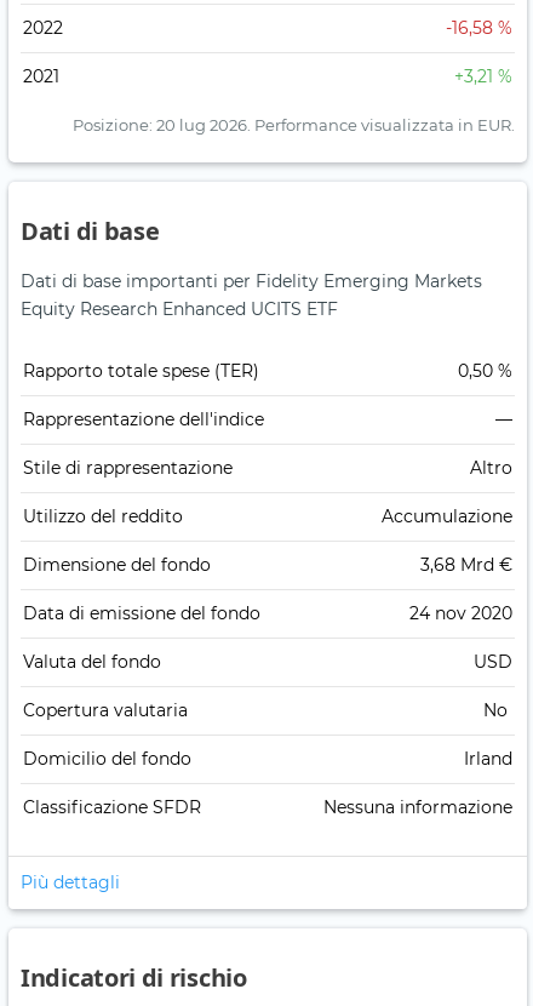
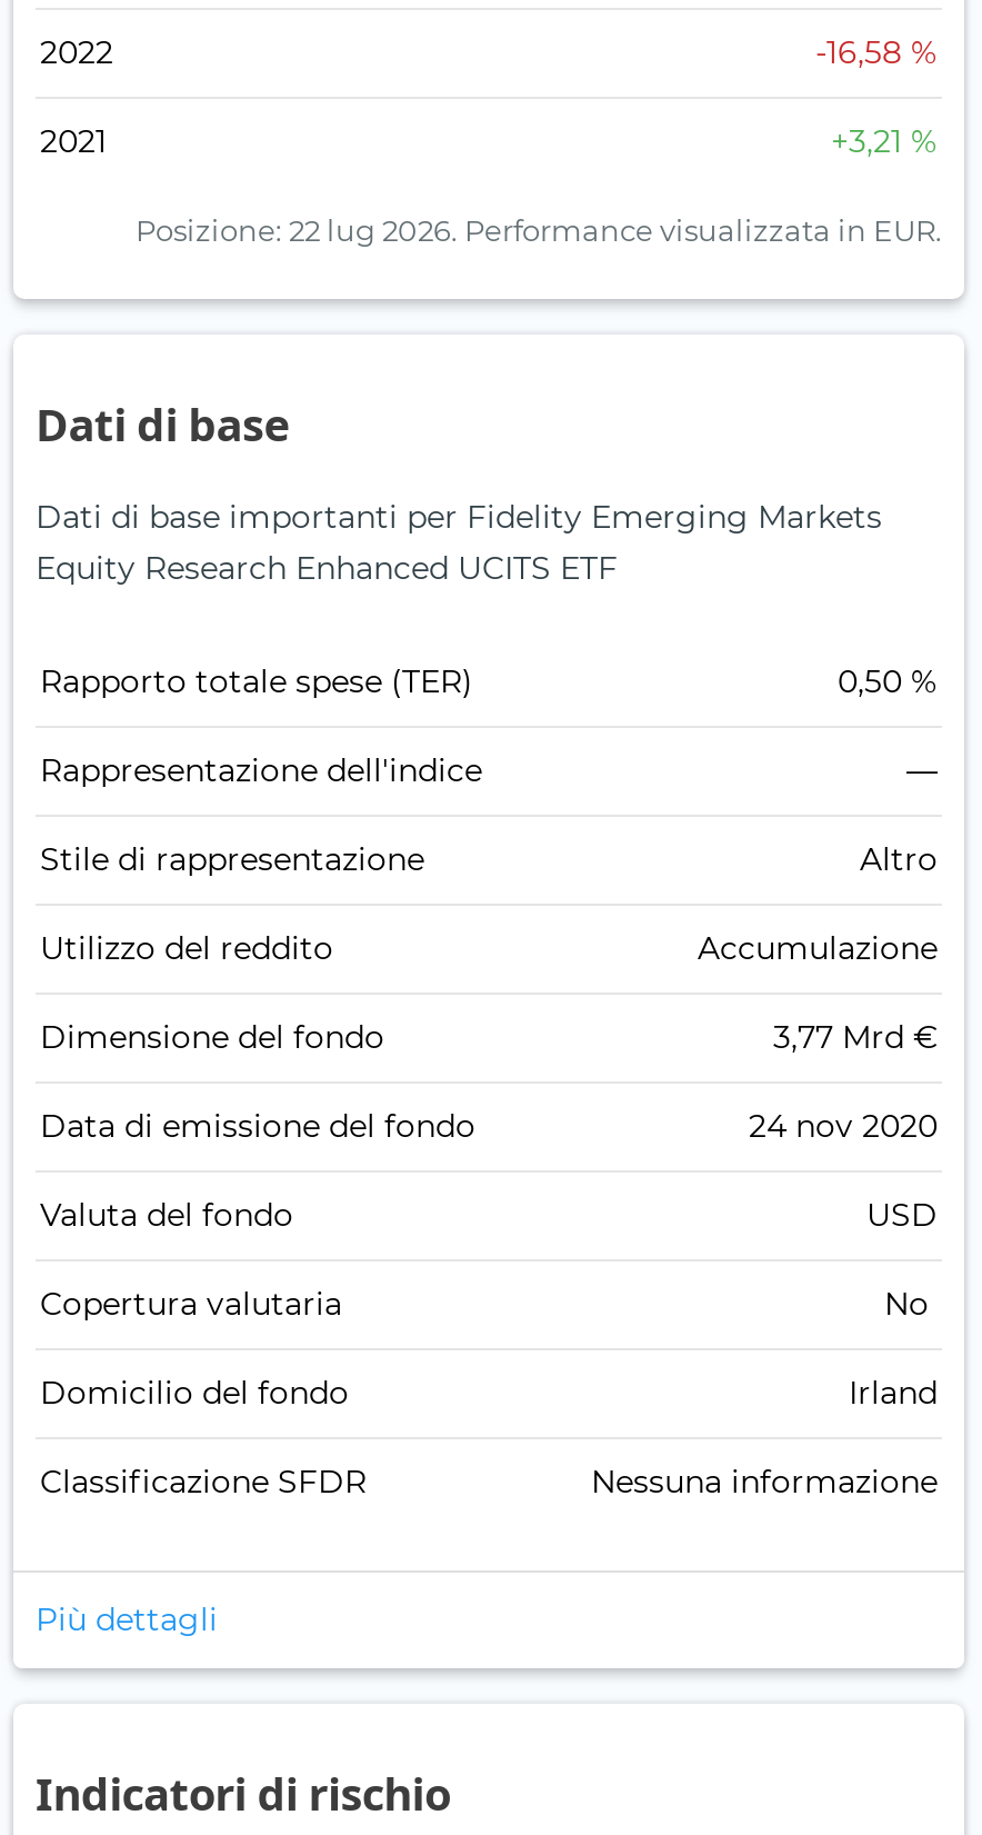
- Posizione: 20 lug 2026. Performance visualizzata in EUR.
+ Posizione: 22 lug 2026. Performance visualizzata in EUR.

- 3,68 Mrd €
+ 3,77 Mrd €
